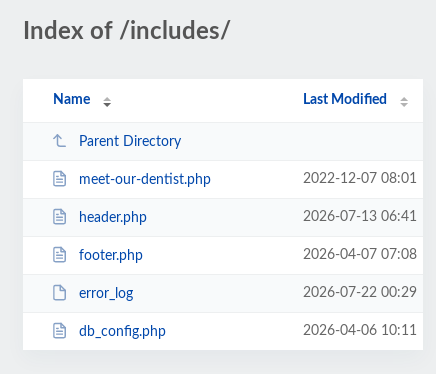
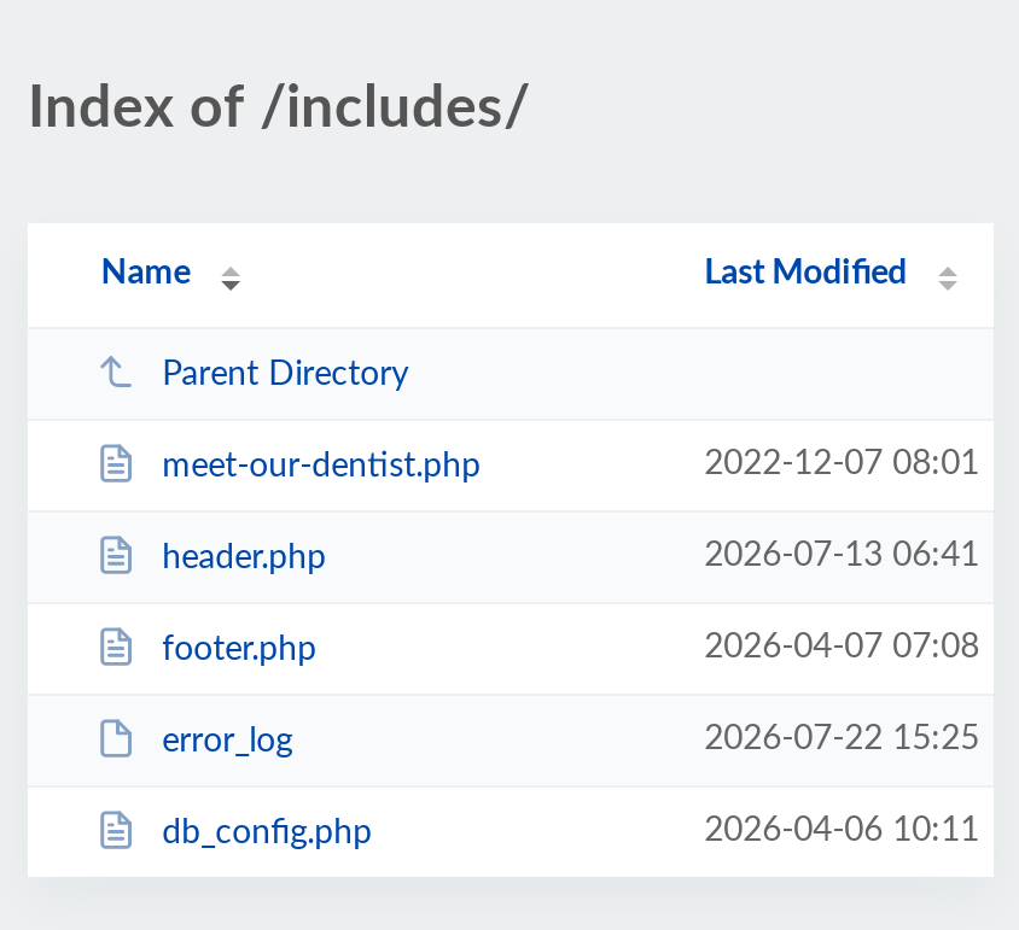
- 2026-07-22 00:29
+ 2026-07-22 15:25
